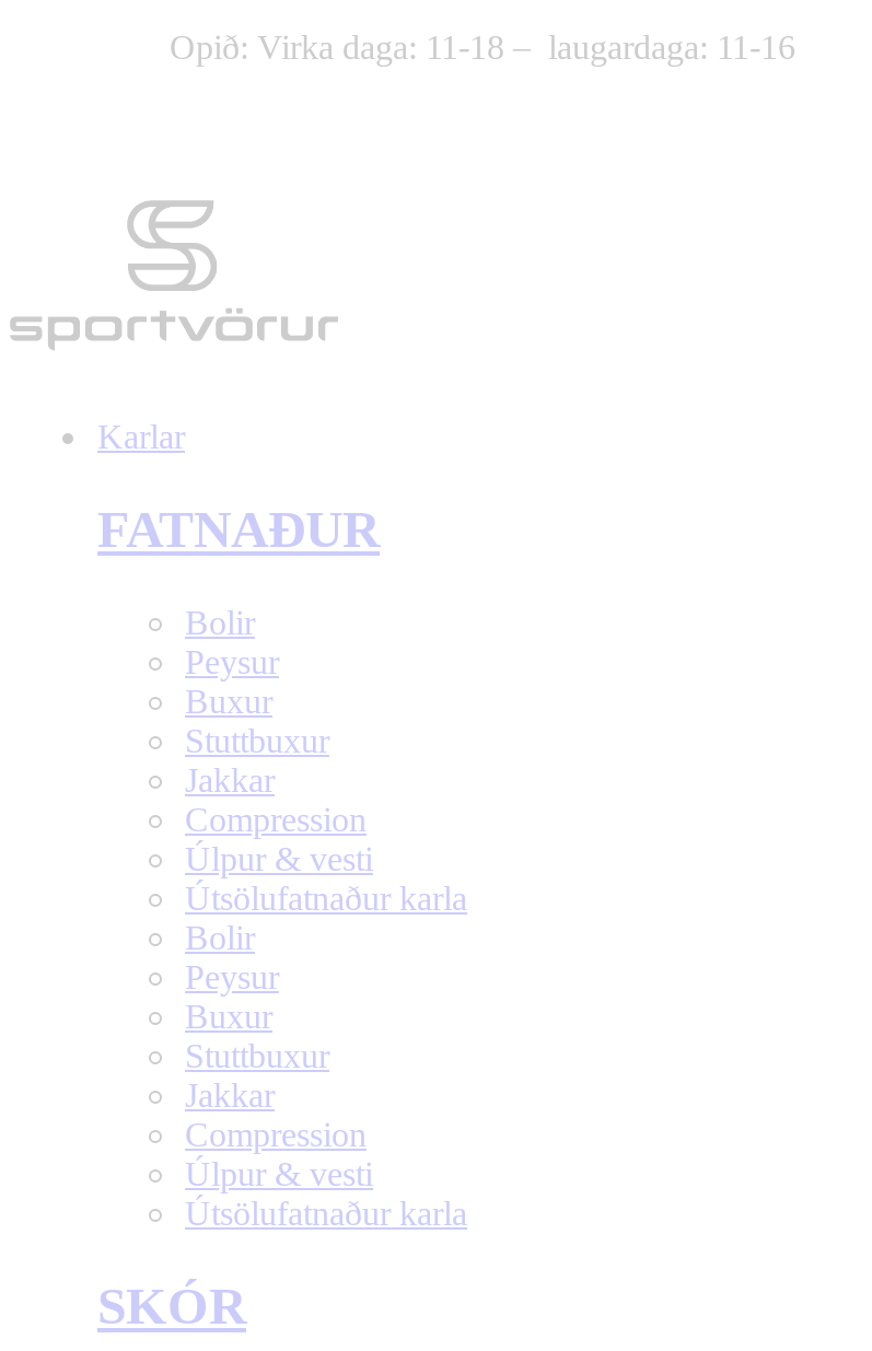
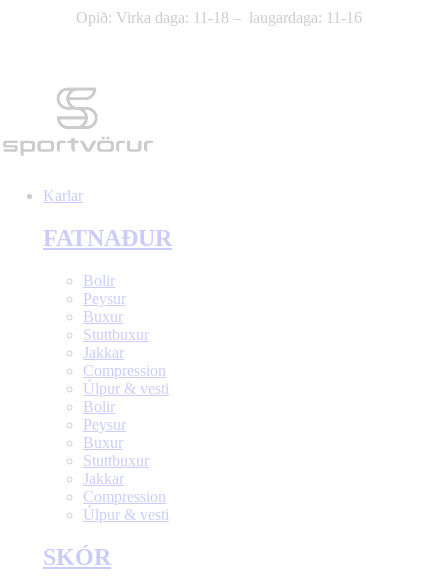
- Útsölufatnaður karla

- Útsölufatnaður karla
